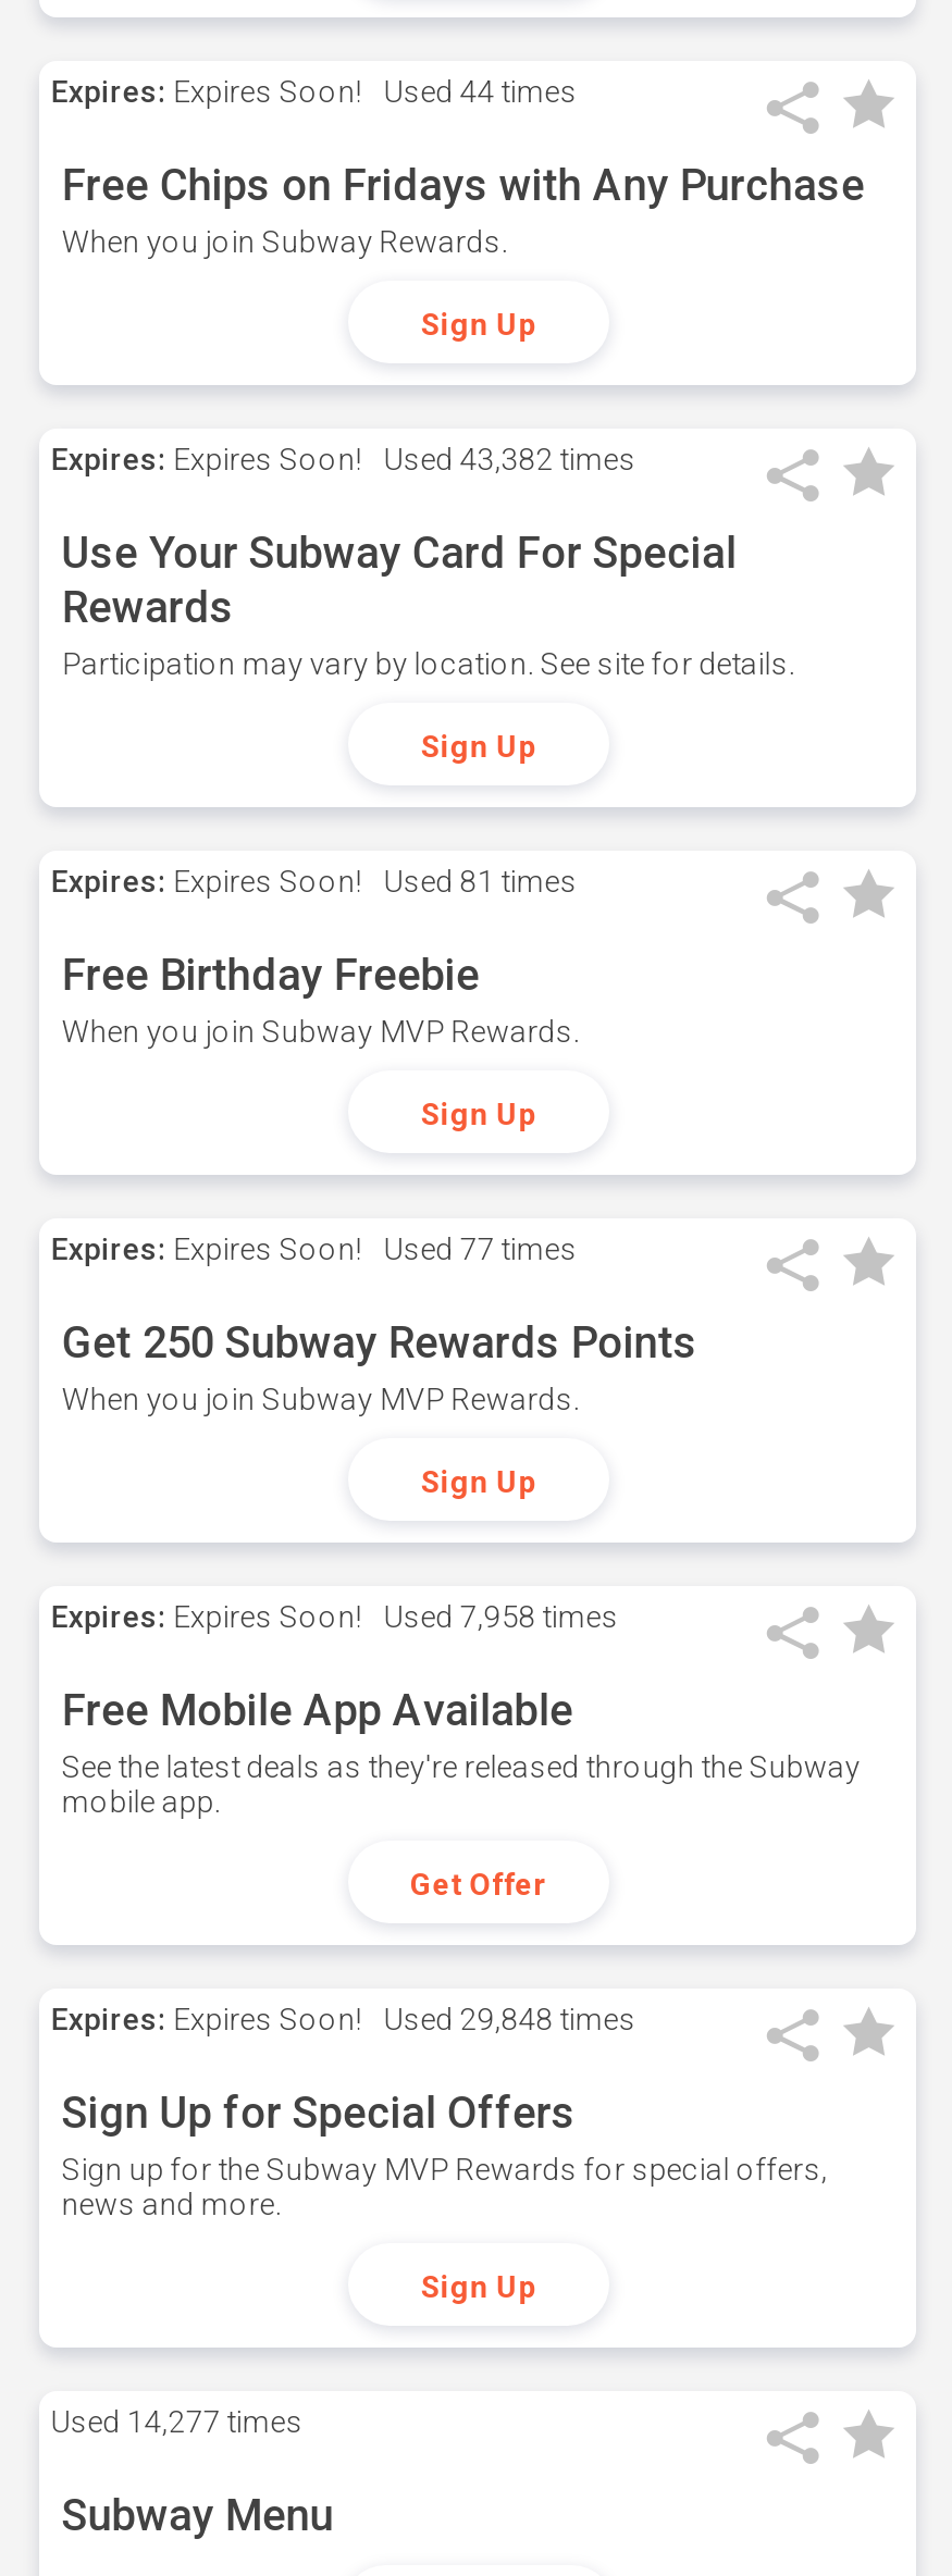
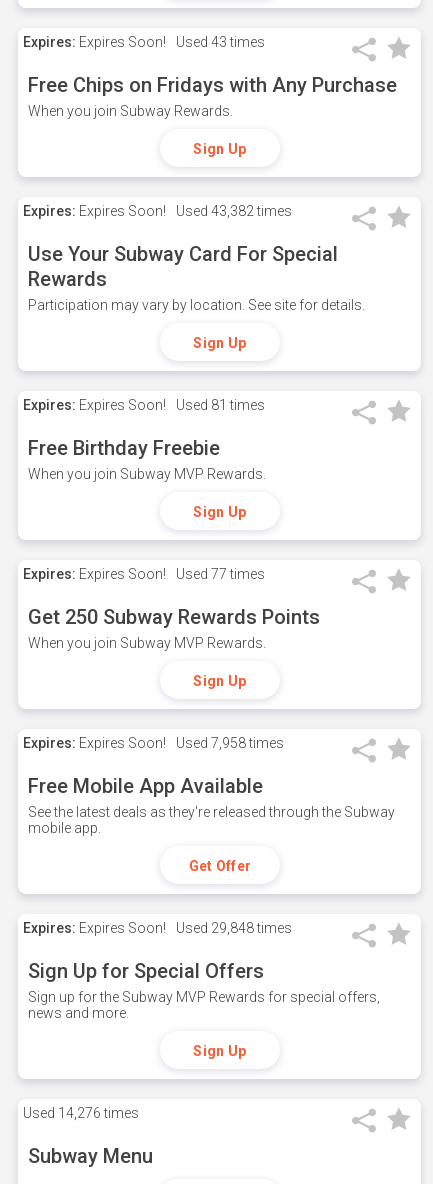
- Expires: Expires Soon! Used 44 times
+ Expires: Expires Soon! Used 43 times

- Used 14,277 times
+ Used 14,276 times
